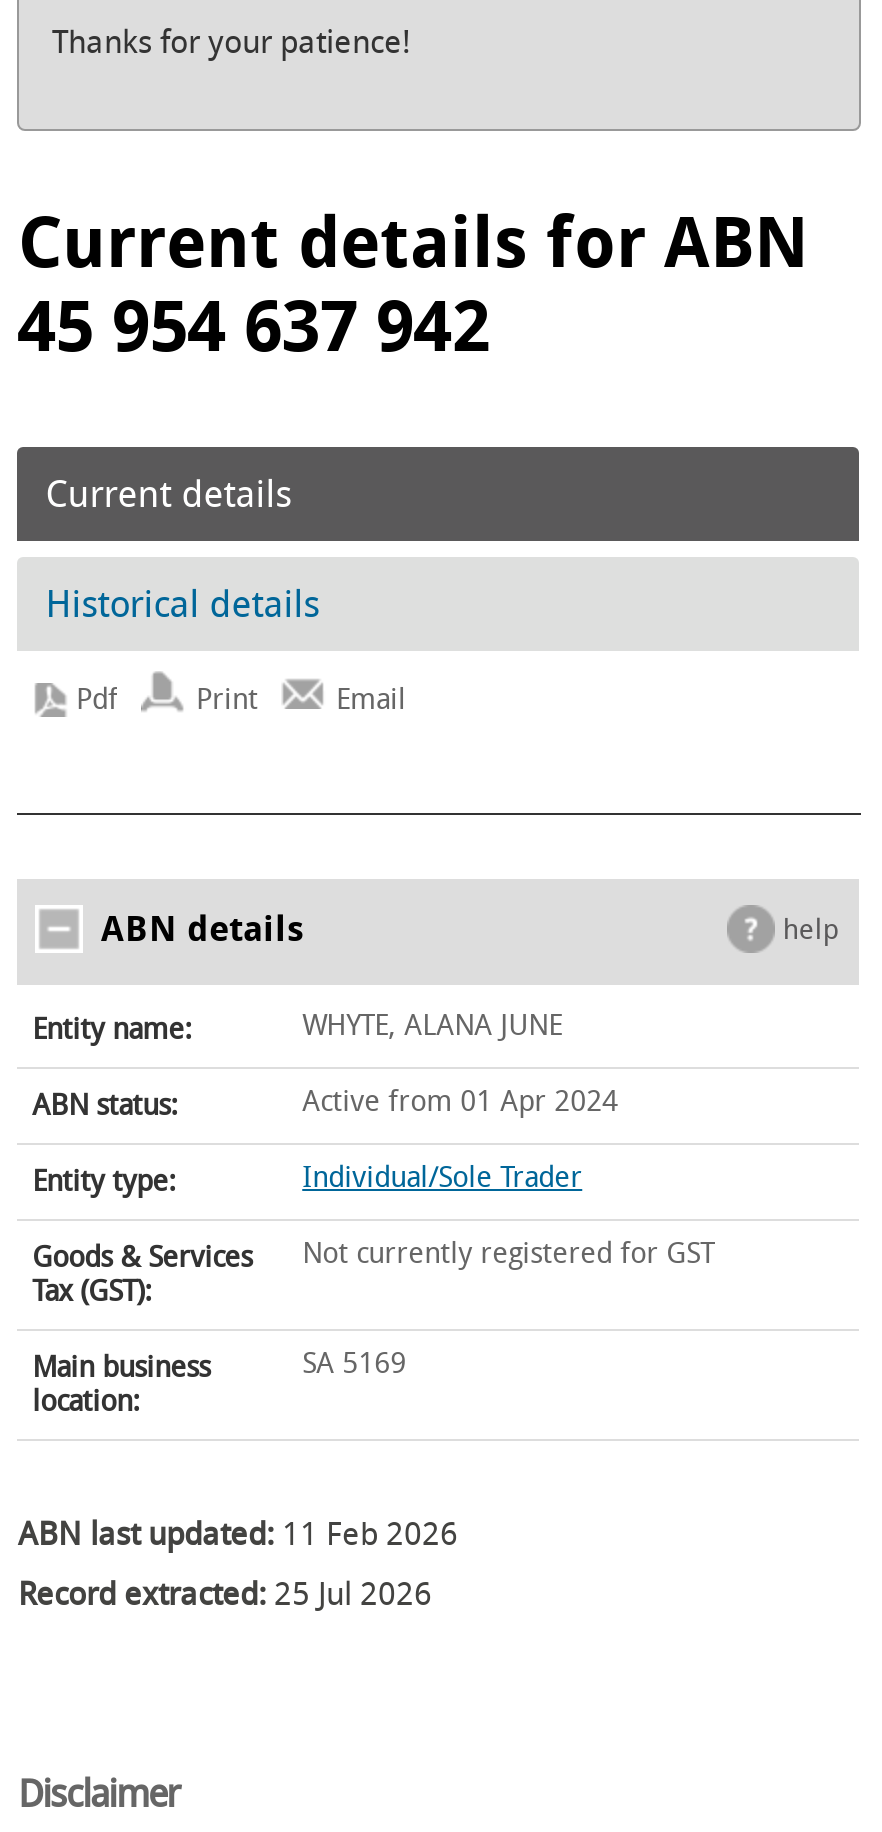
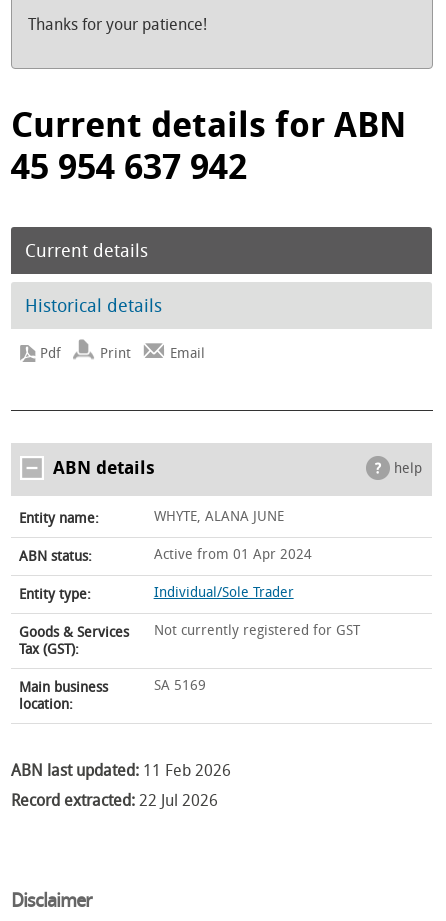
- Record extracted: 25 Jul 2026
+ Record extracted: 22 Jul 2026
